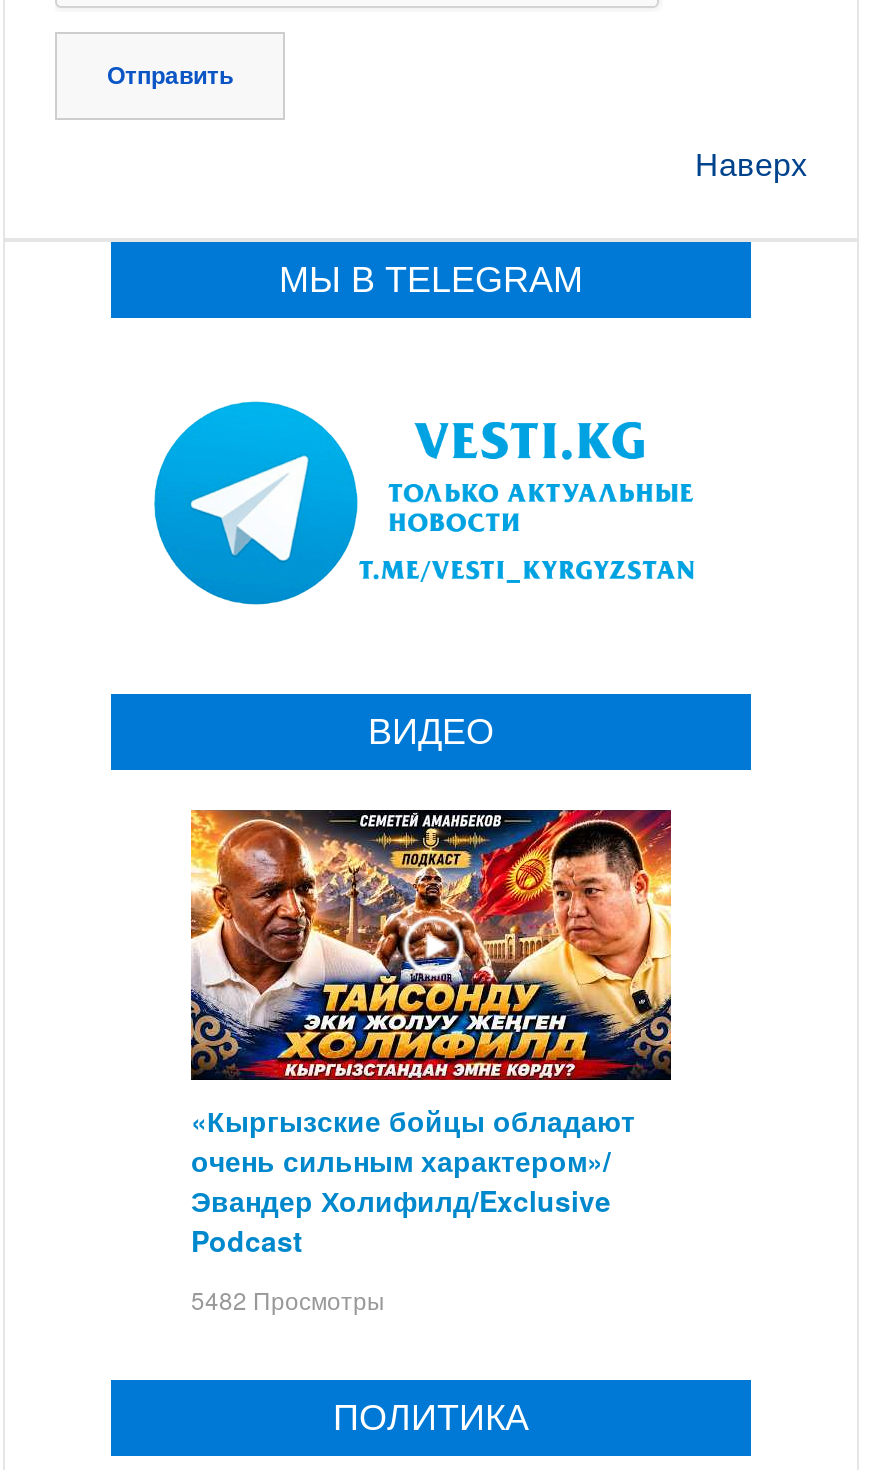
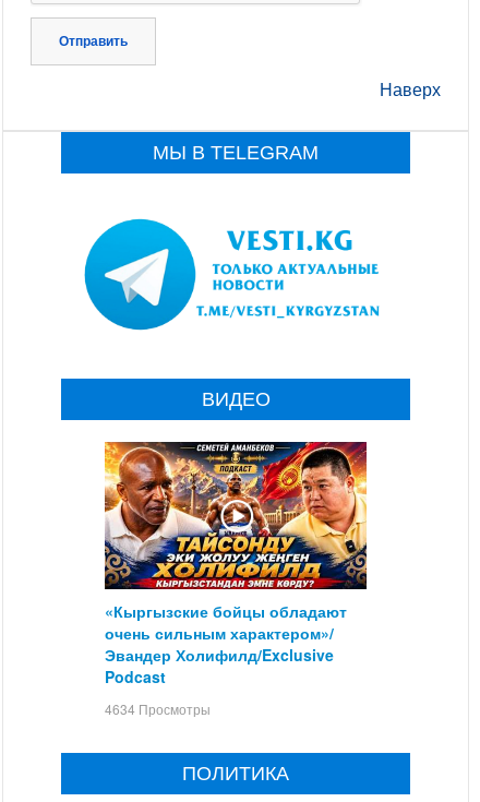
- 5482 Просмотры
+ 4634 Просмотры
